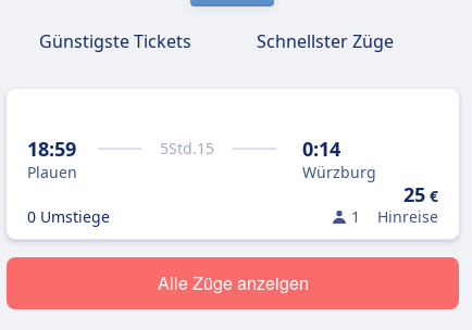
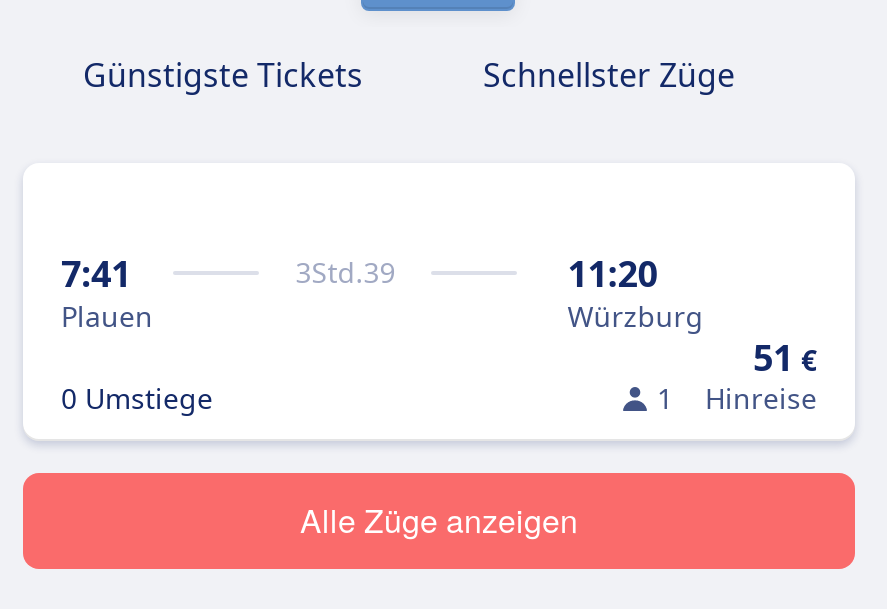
- 18:59
+ 7:41

- 5Std.15
+ 3Std.39

- 0:14
+ 11:20

- 25 €
+ 51 €
